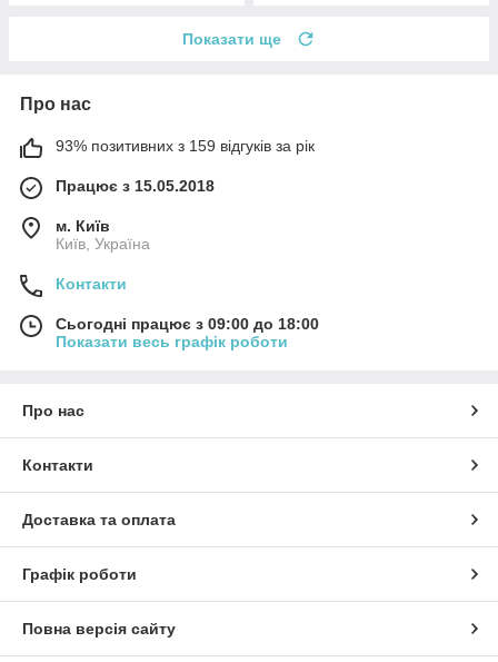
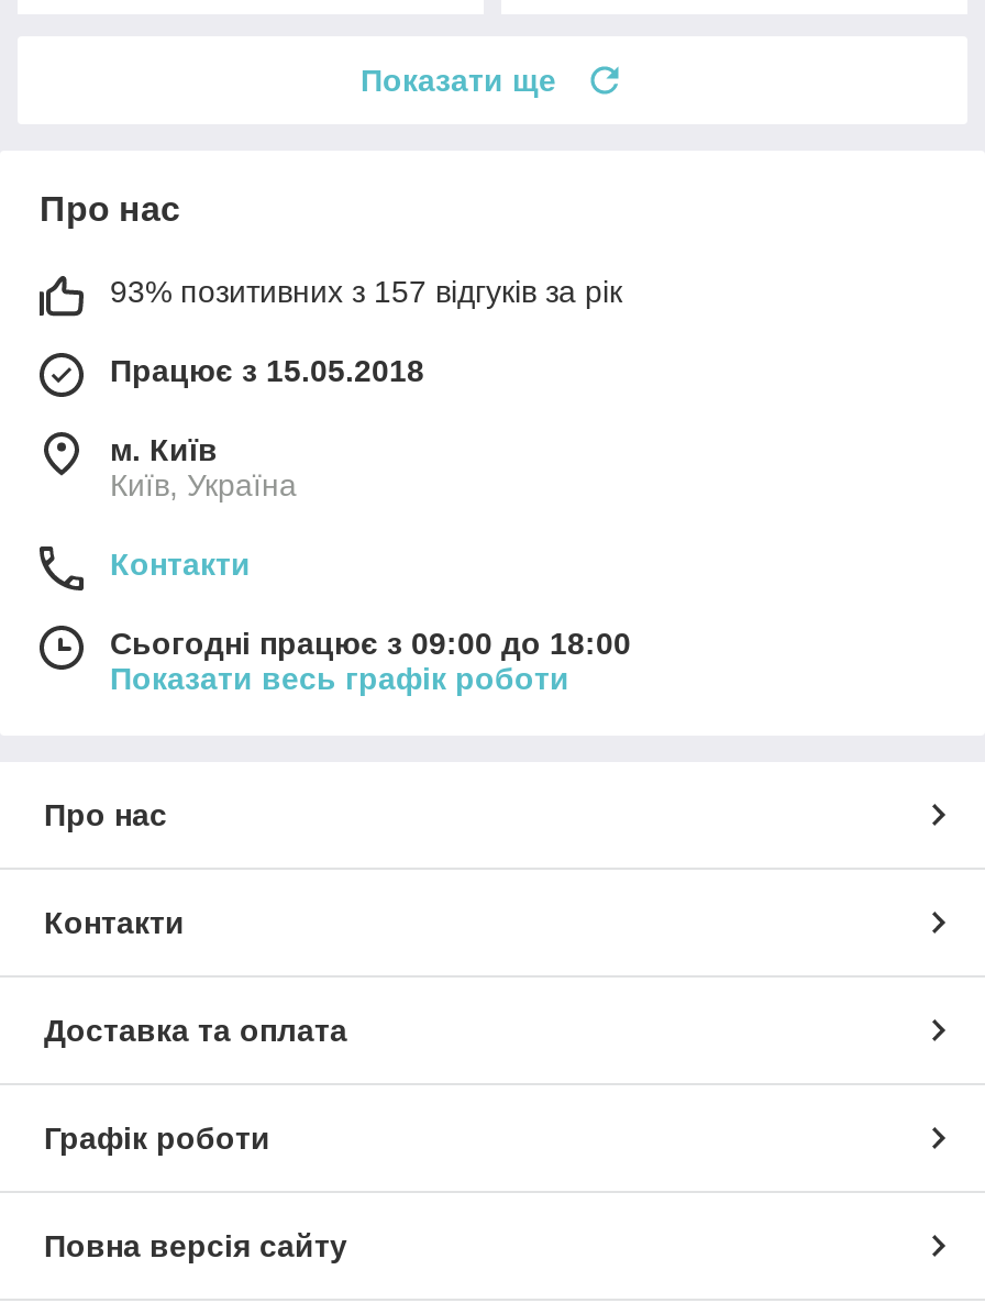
- 93% позитивних з 159 відгуків за рік
+ 93% позитивних з 157 відгуків за рік
